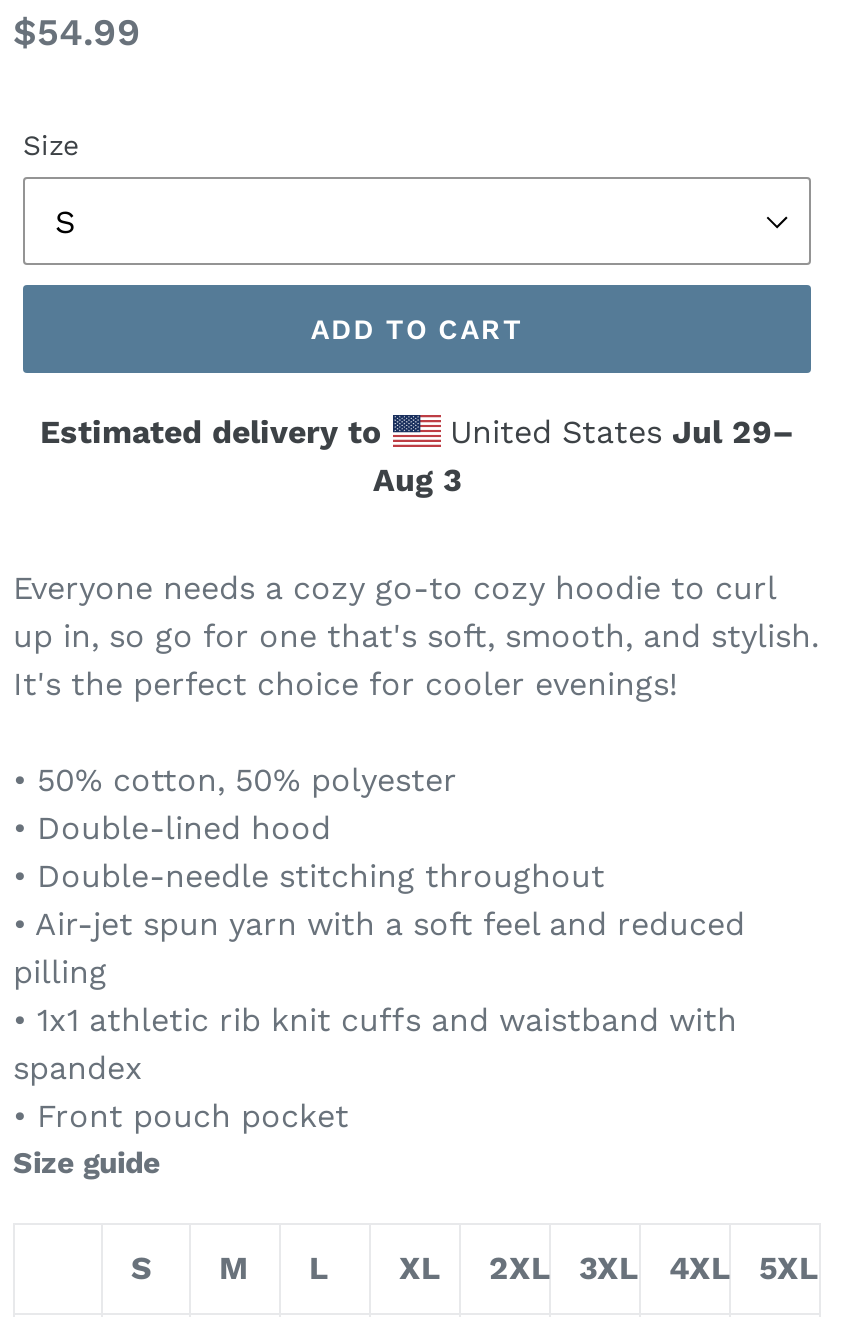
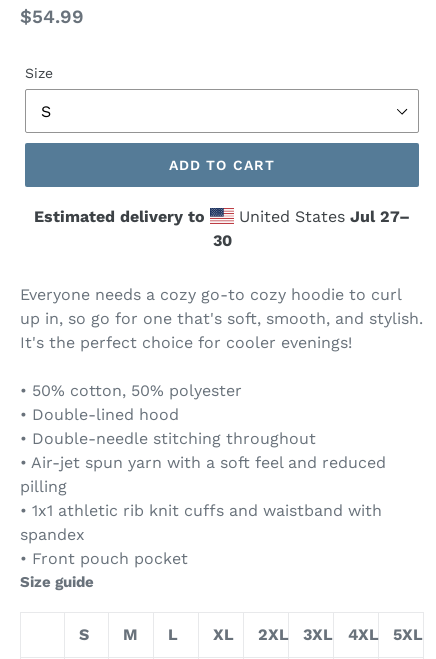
- United States Jul 29–
- Aug 3
+ United States Jul 27–
+ 30
